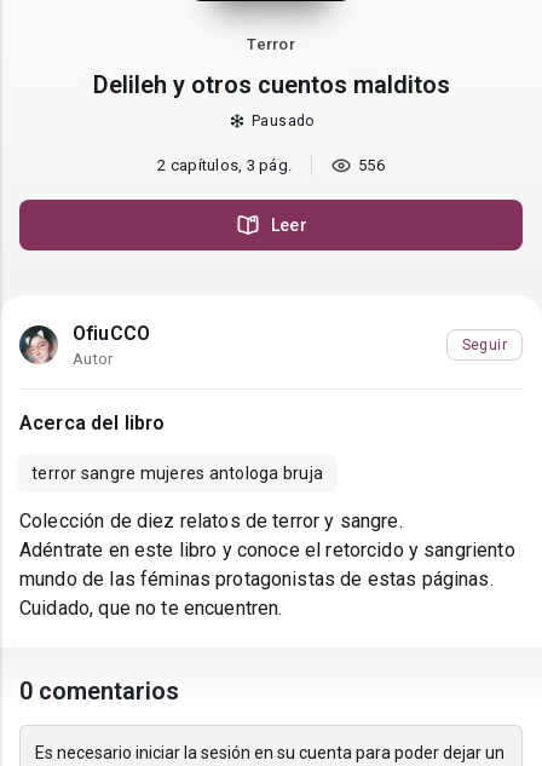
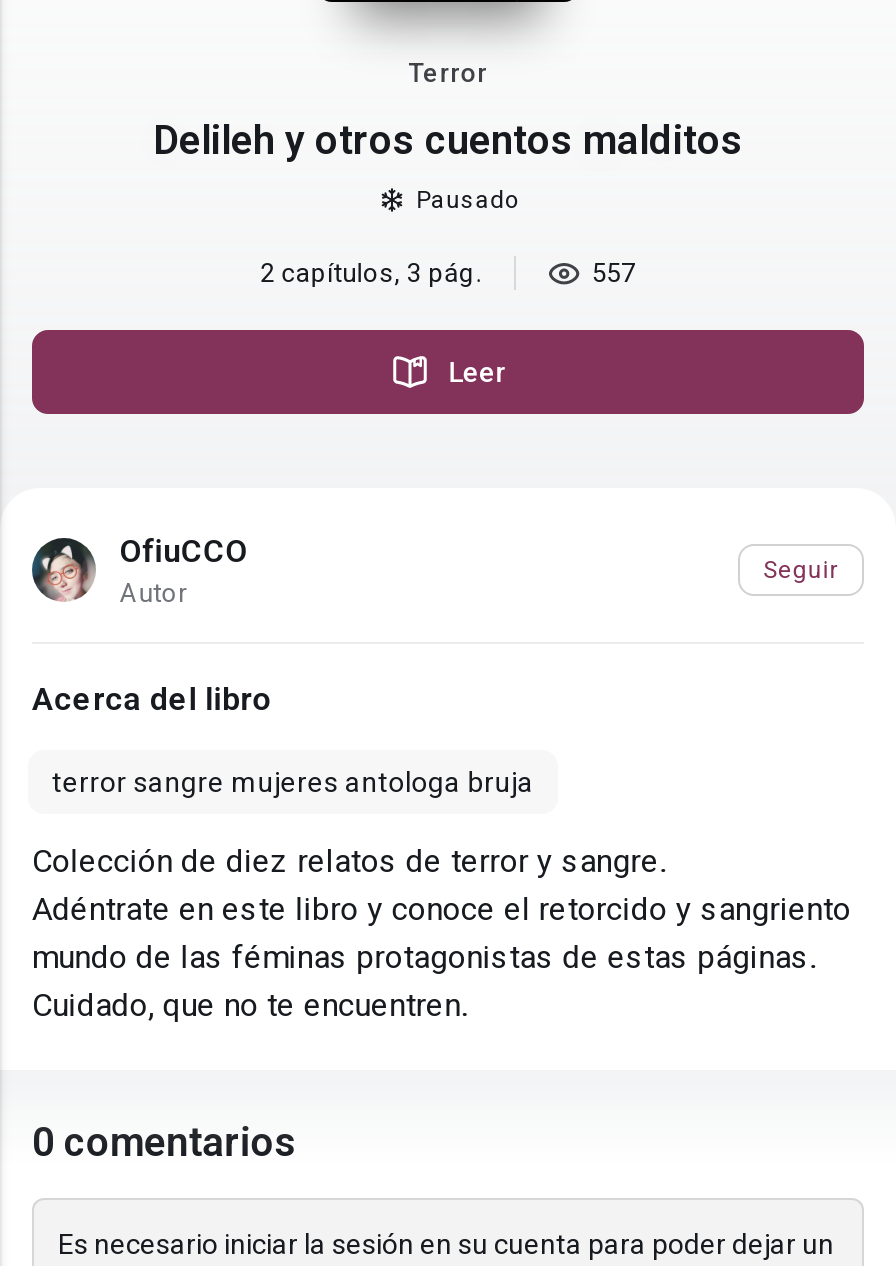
- 556
+ 557
